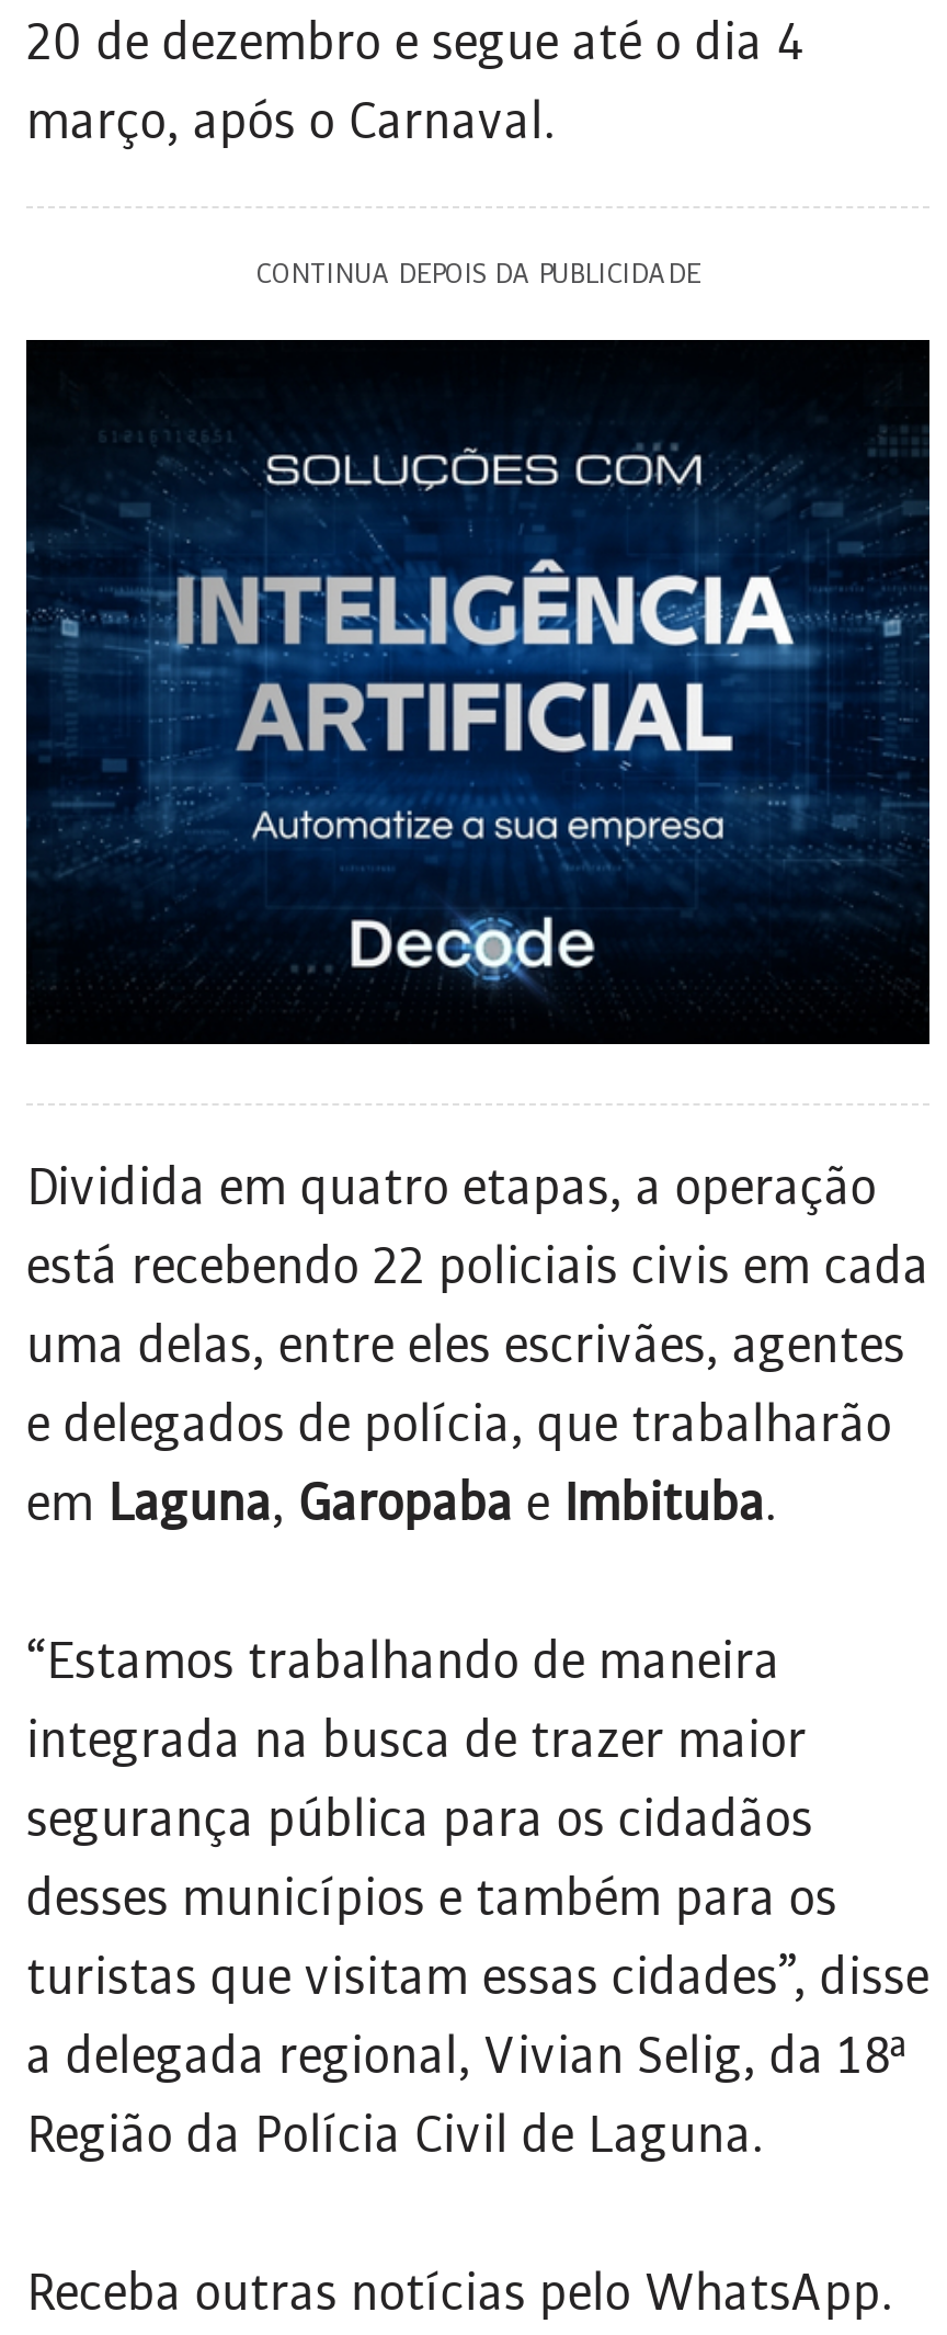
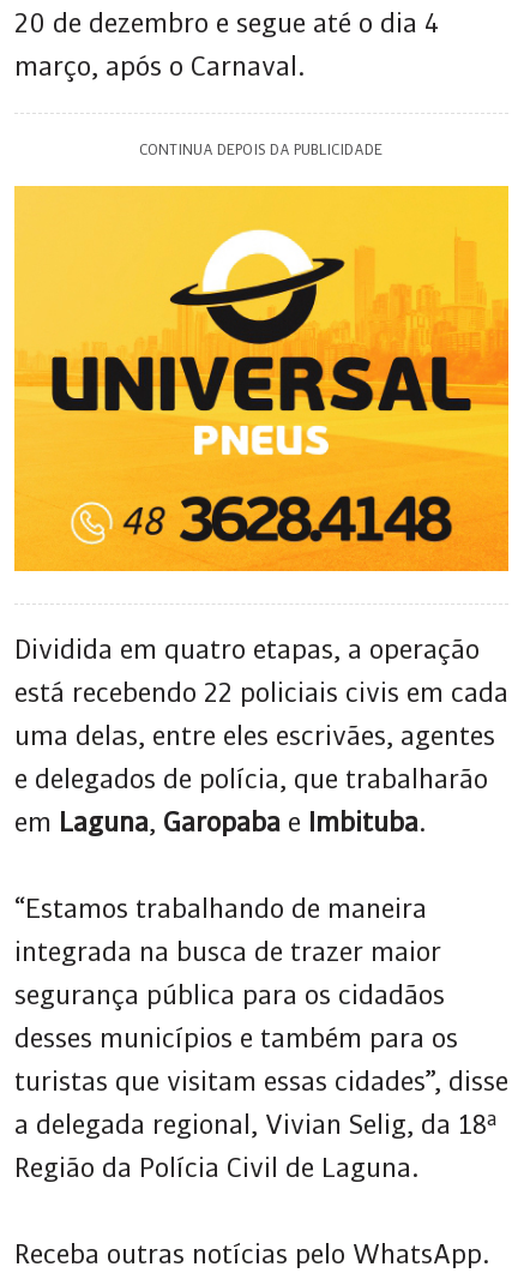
- [image]
+ [image]
